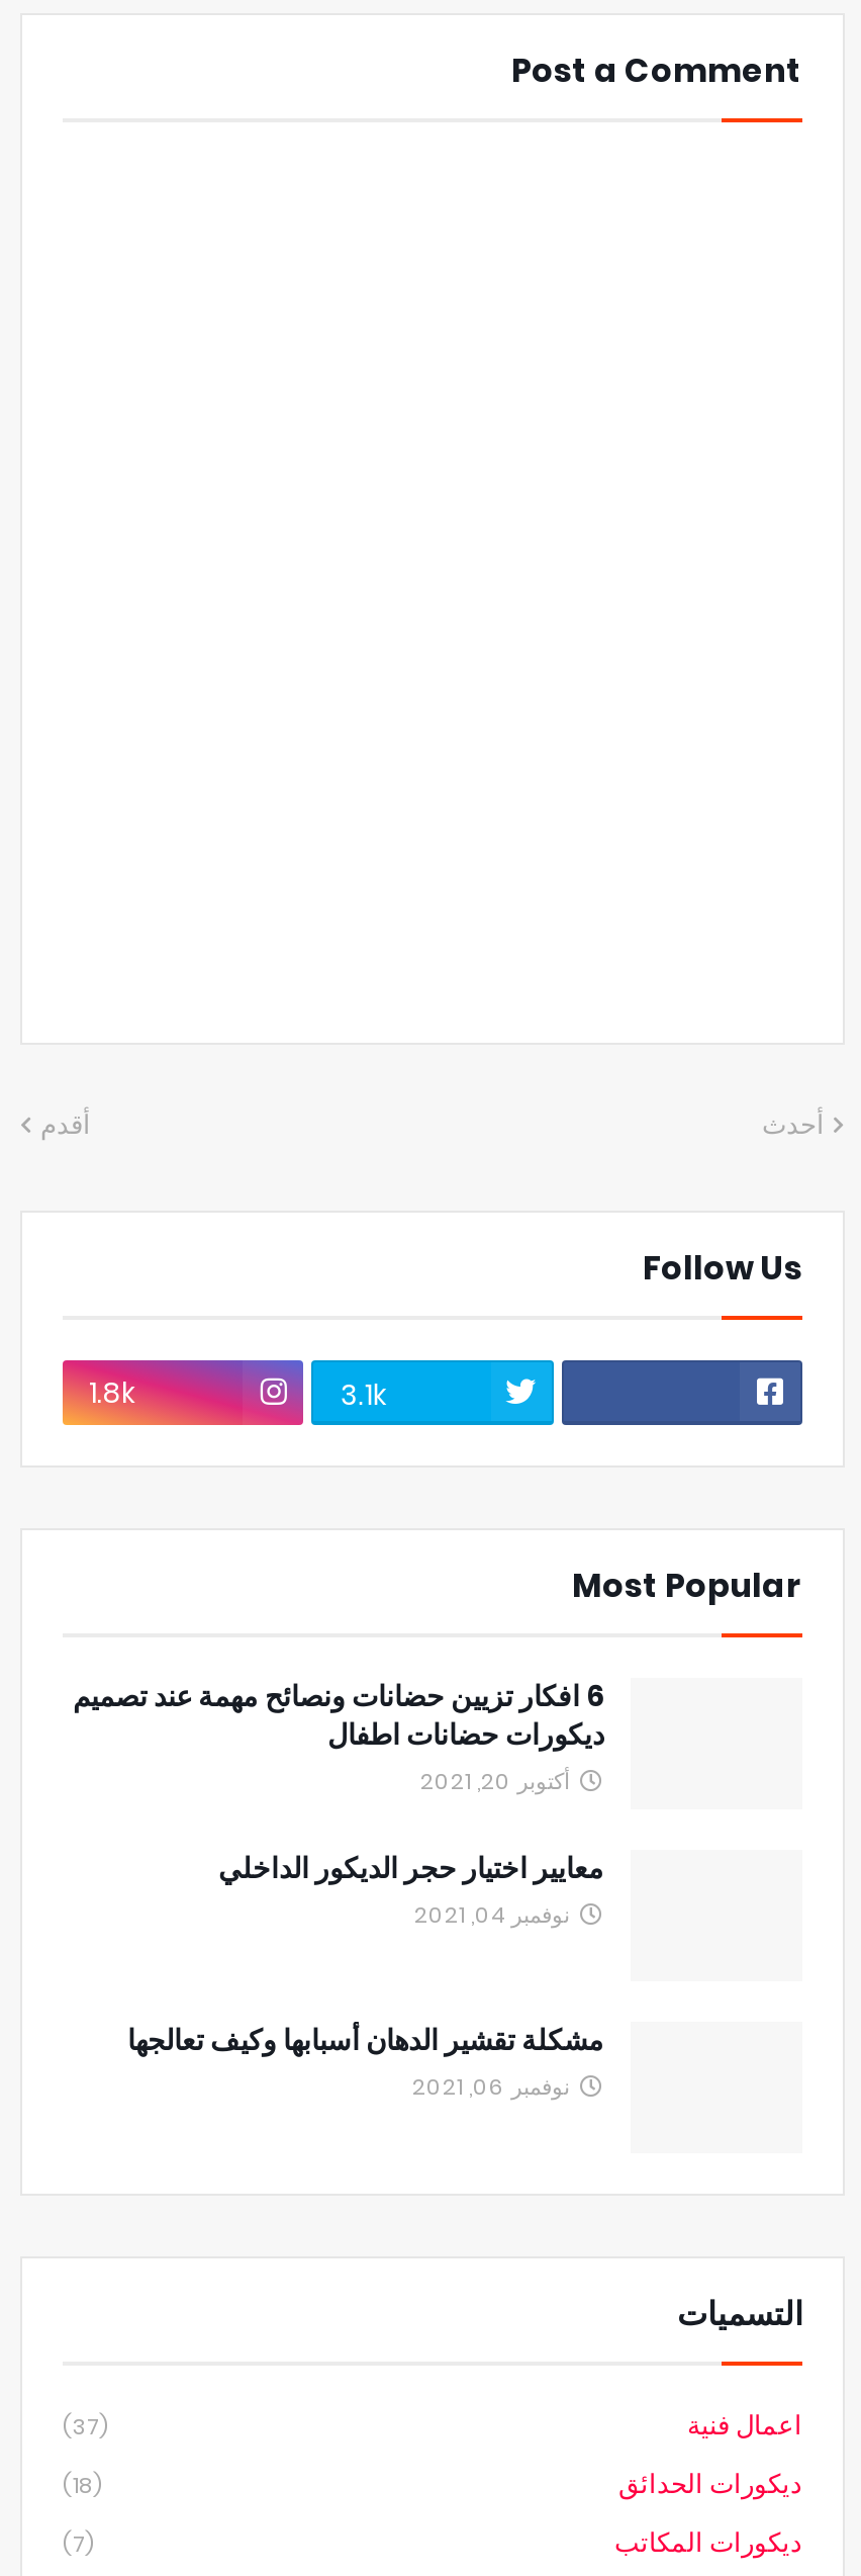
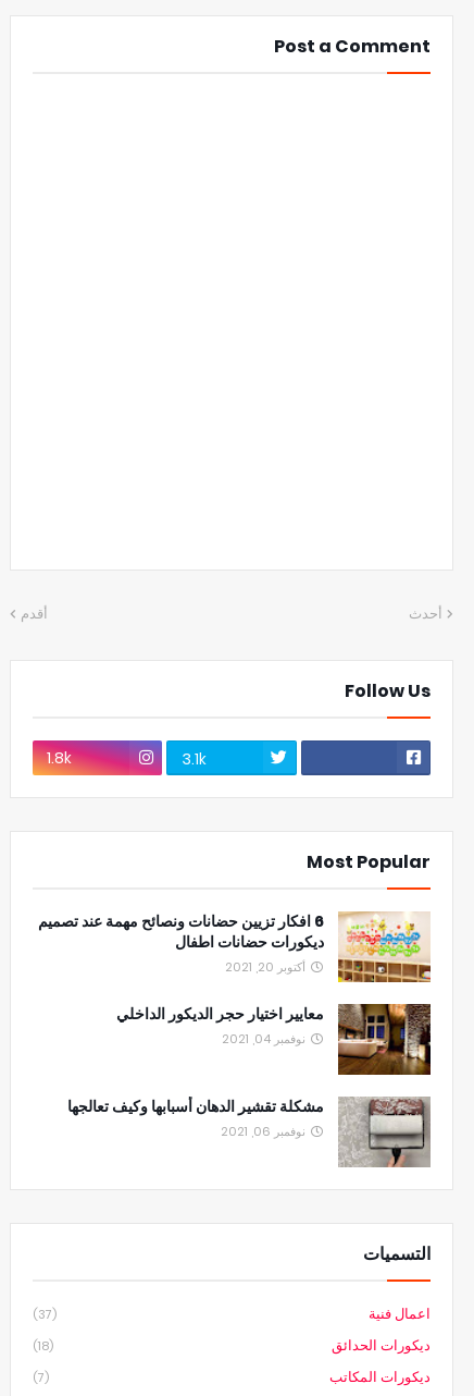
+ [image]

+ [image]

+ [image]
